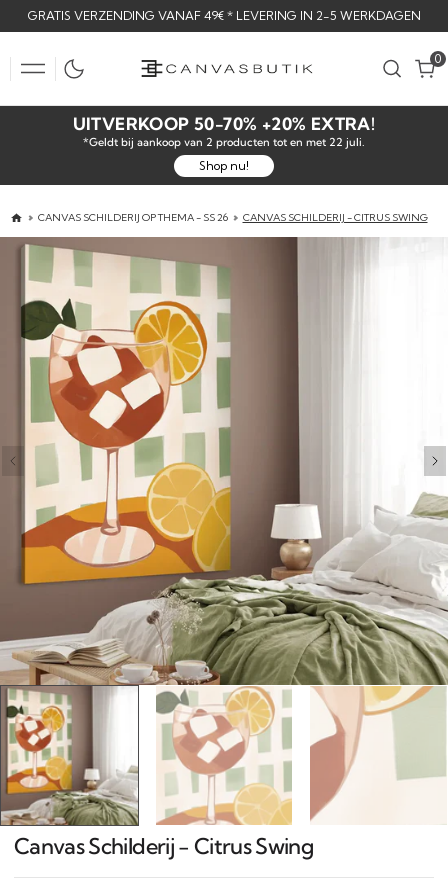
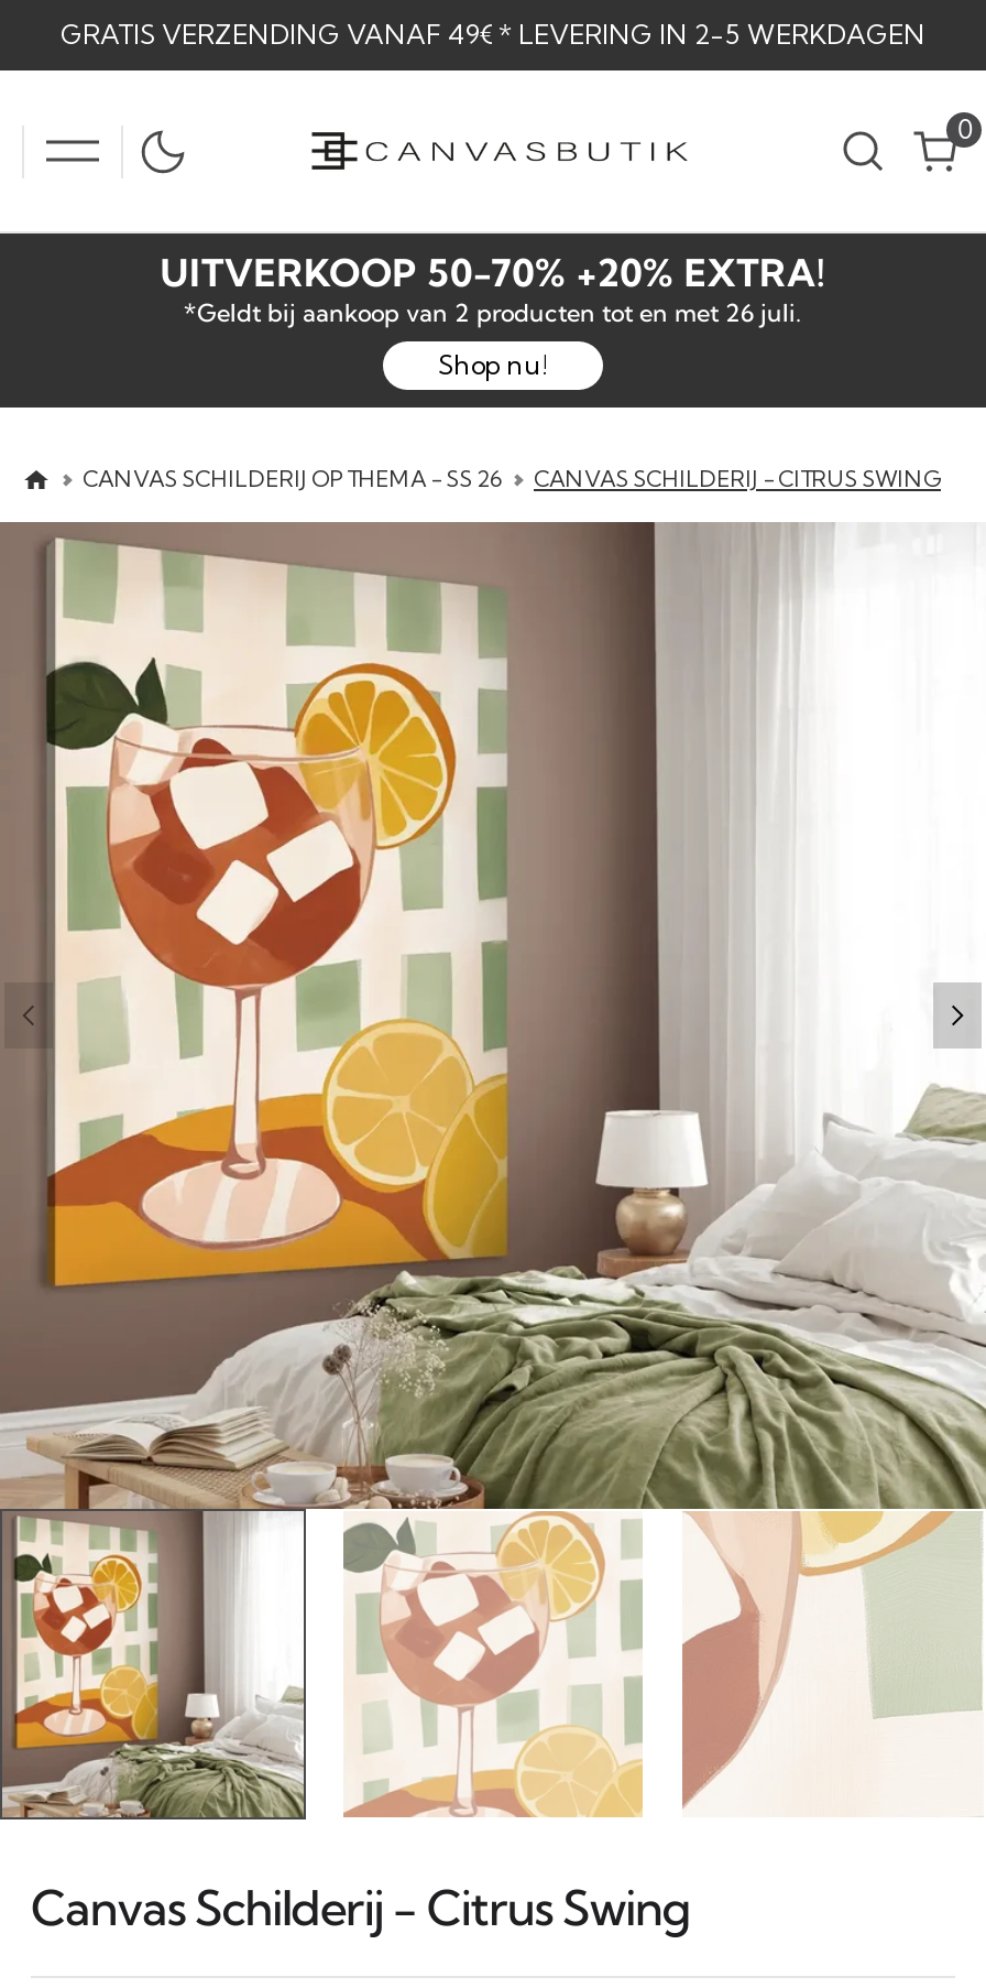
- *Geldt bij aankoop van 2 producten tot en met 22 juli.
+ *Geldt bij aankoop van 2 producten tot en met 26 juli.
